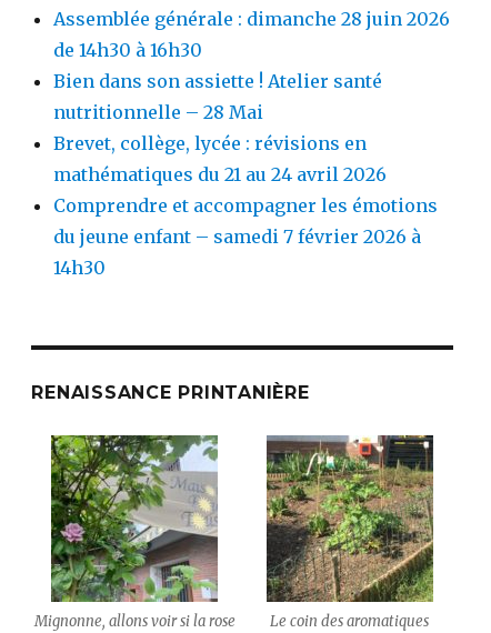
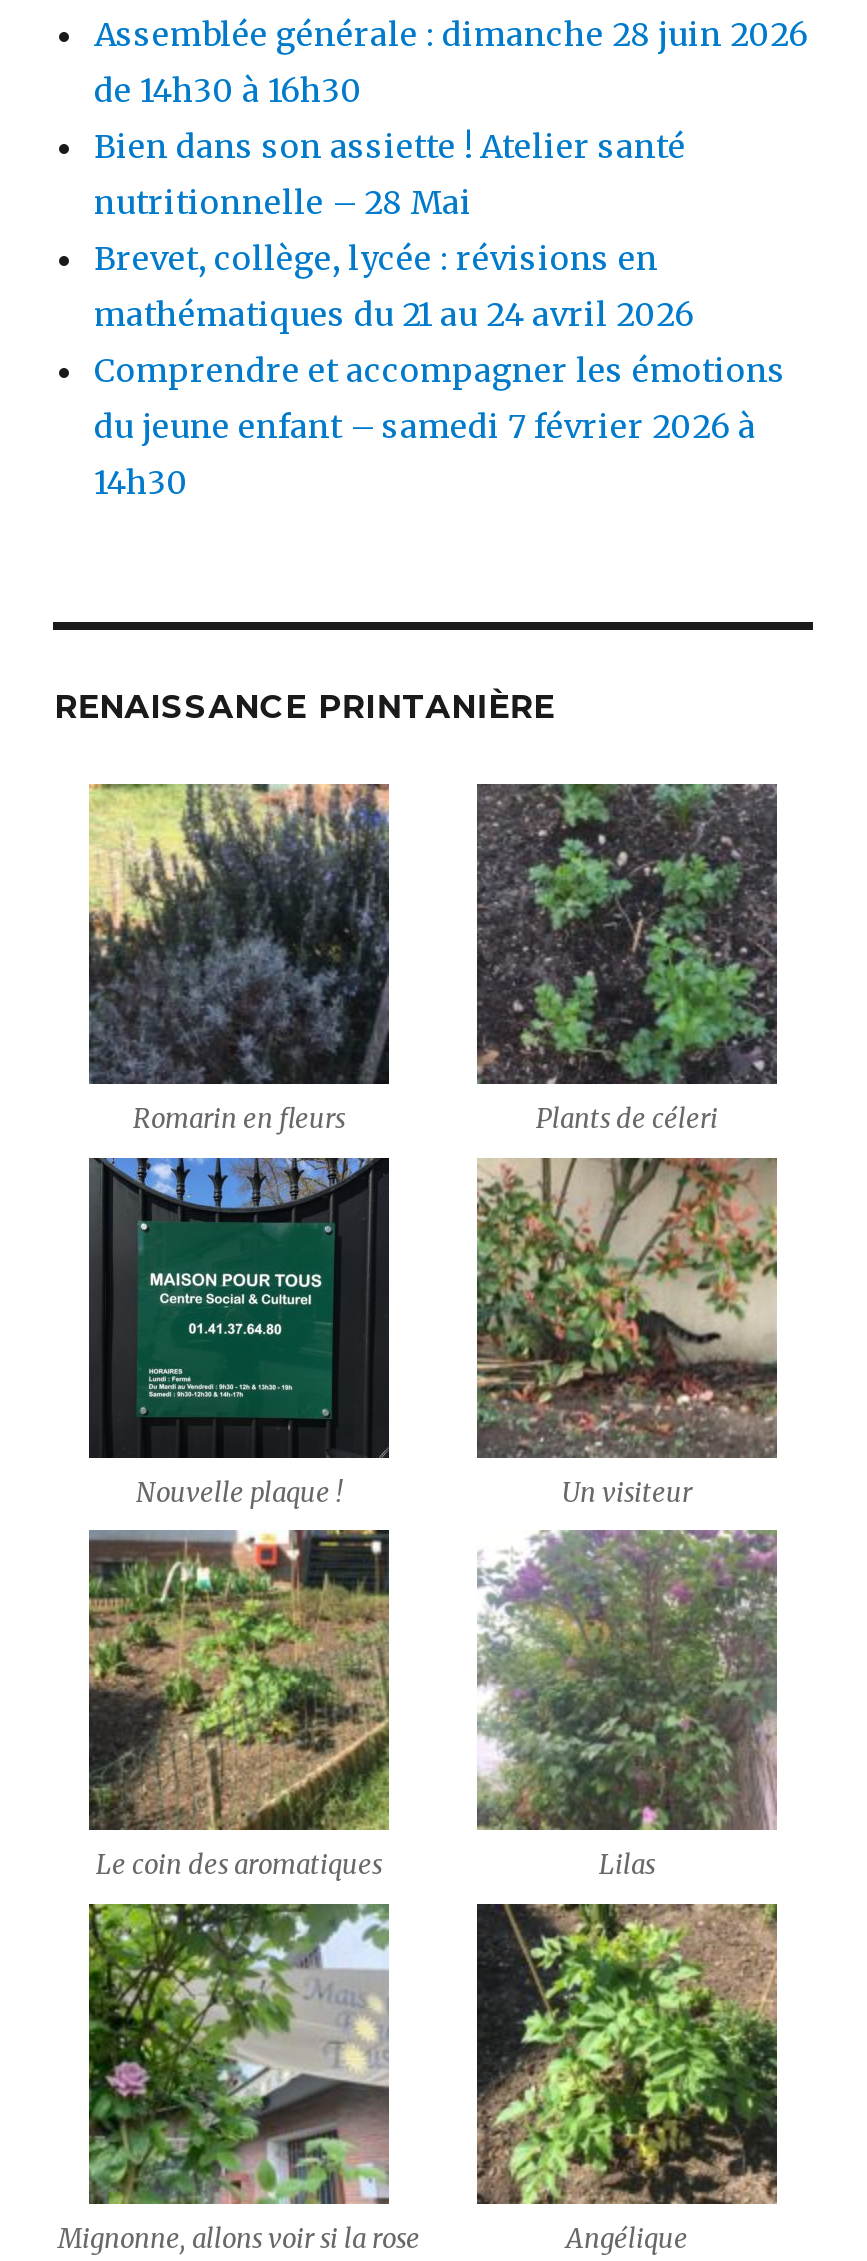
+ [image]
+ Romarin en fleurs
+ Plants de céleri

+ [image]
+ Nouvelle plaque !
+ Un visiteur

+ [image]
+ Lilas

+ [image]
+ Angélique

+ [image]

+ [image]

moved down: [image] | Le coin des aromatiques
